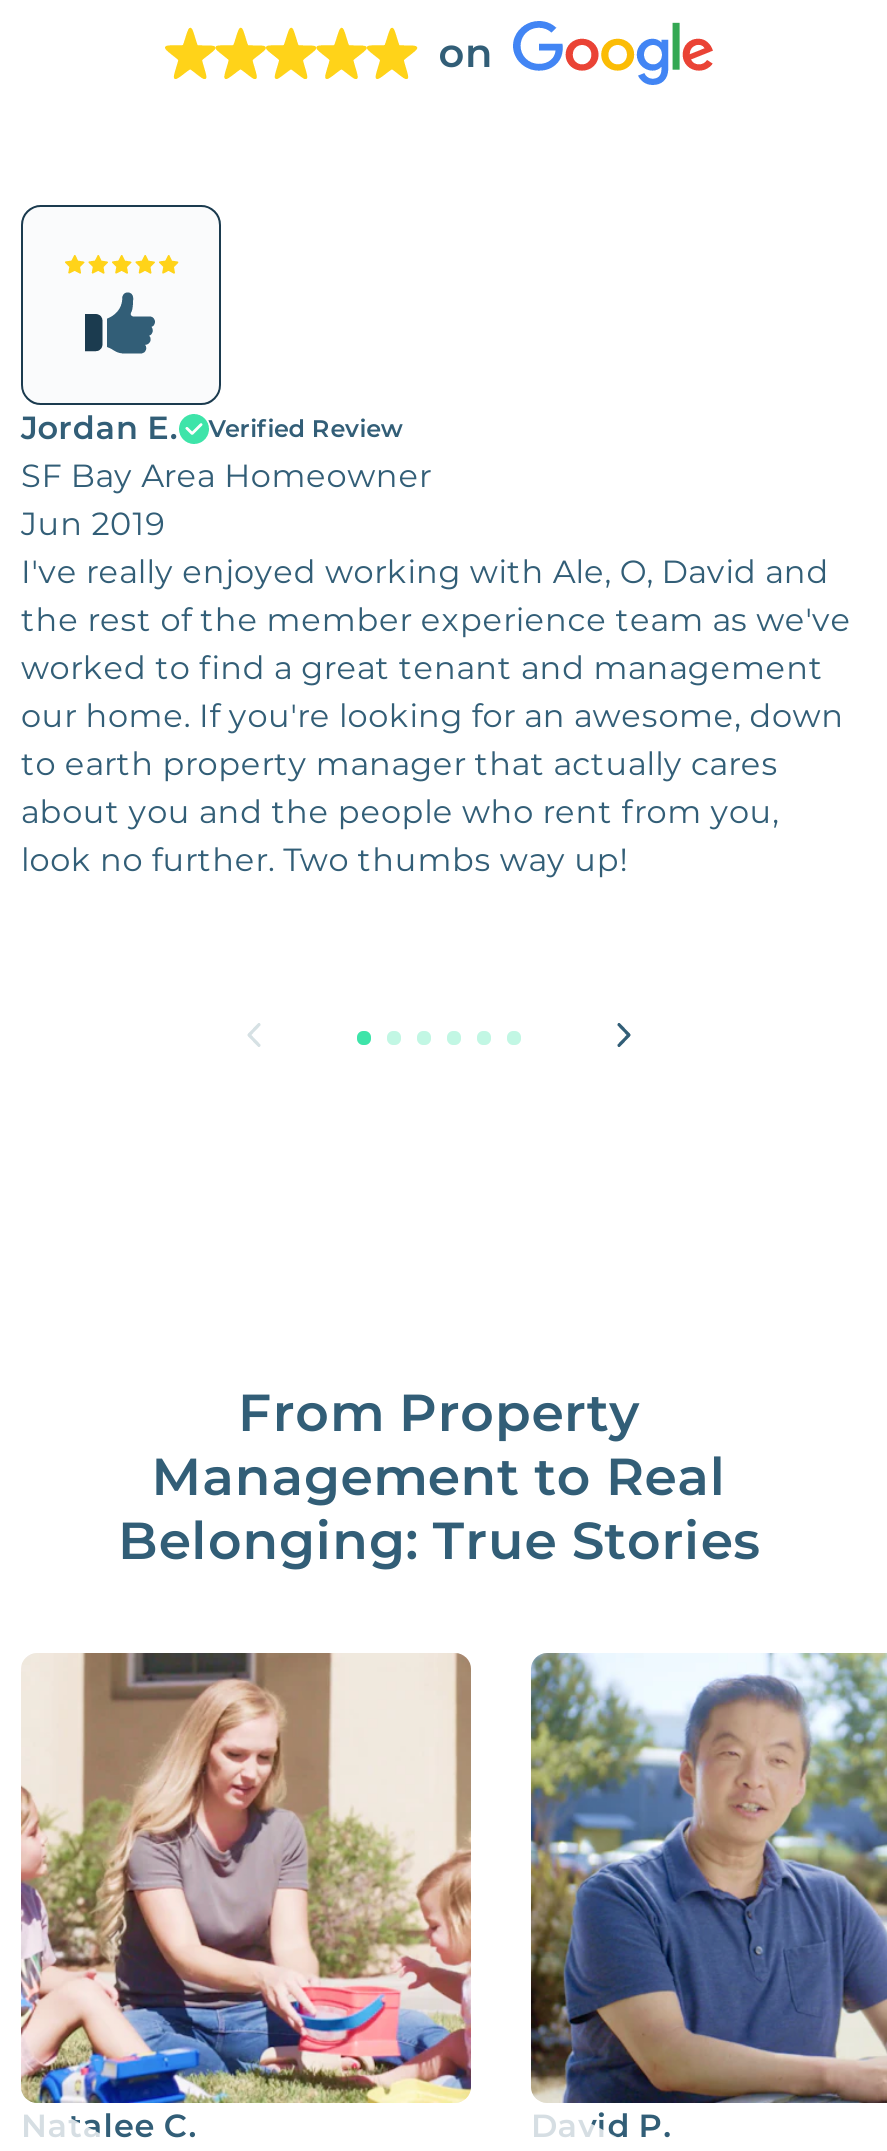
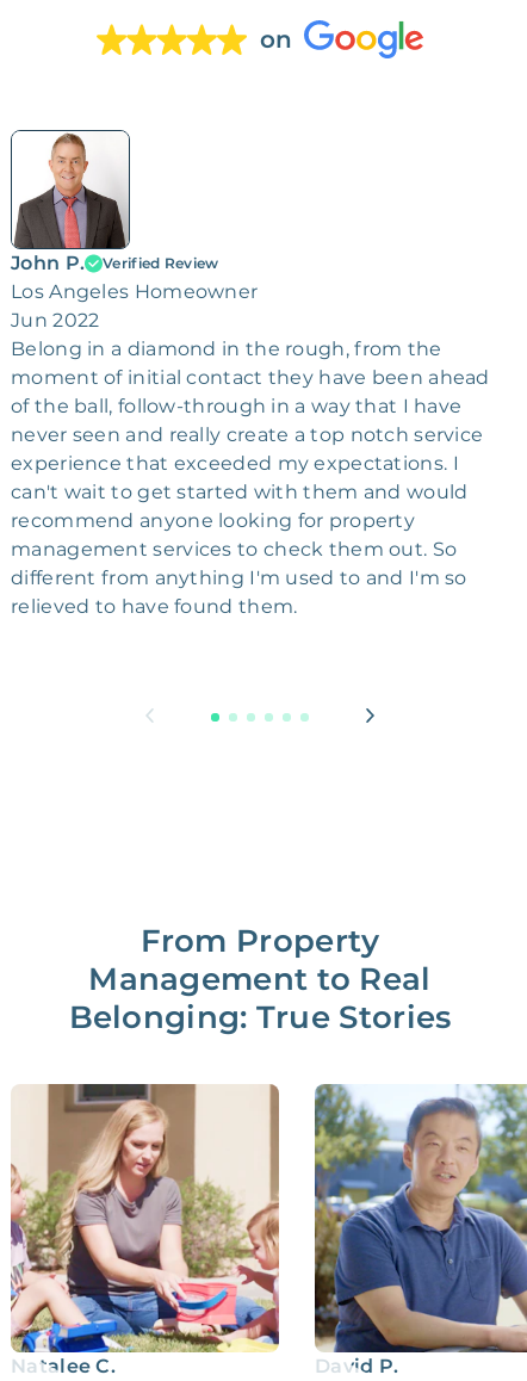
- [image]
- Jordan E.
+ [image]
+ John P.

- SF Bay Area Homeowner
- Jun 2019
- I've really enjoyed working with Ale, O, David and
- the rest of the member experience team as we've
- worked to find a great tenant and management
- our home. If you're looking for an awesome, down
- to earth property manager that actually cares
- about you and the people who rent from you,
- look no further. Two thumbs way up!
+ Los Angeles Homeowner
+ Jun 2022
+ Belong in a diamond in the rough, from the
+ moment of initial contact they have been ahead
+ of the ball, follow-through in a way that I have
+ never seen and really create a top notch service
+ experience that exceeded my expectations. I
+ can't wait to get started with them and would
+ recommend anyone looking for property
+ management services to check them out. So
+ different from anything I'm used to and I'm so
+ relieved to have found them.
